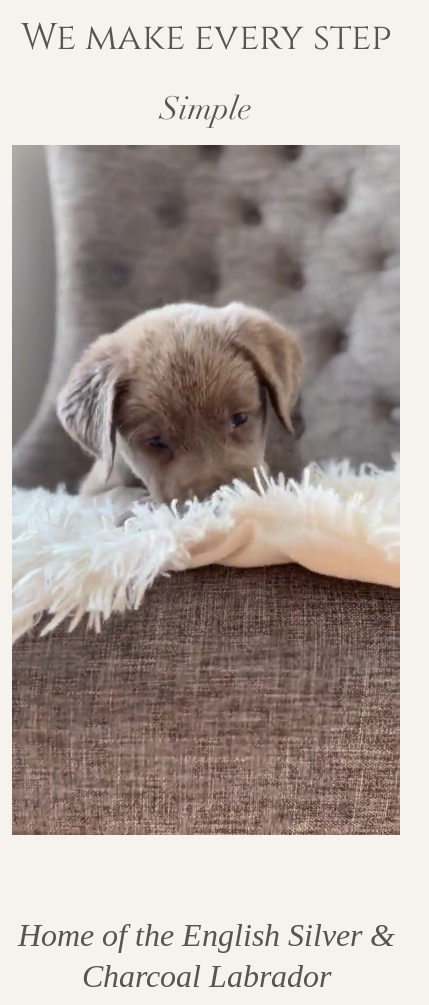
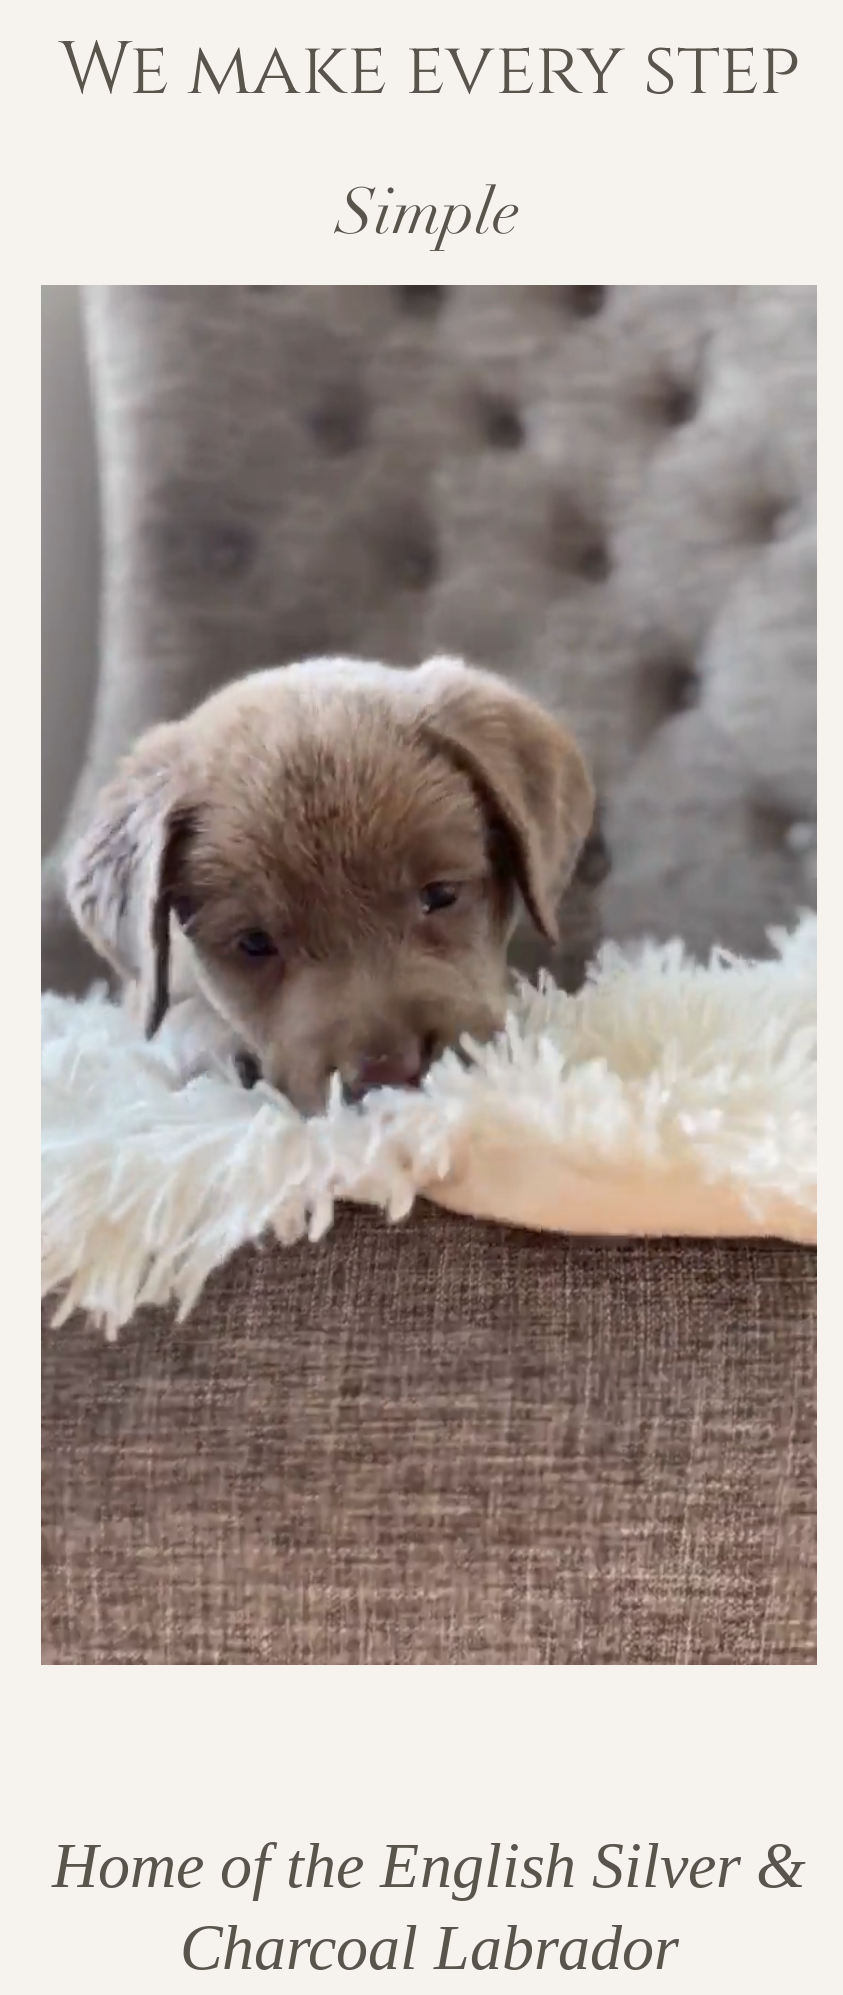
- [image]
+ [image]
